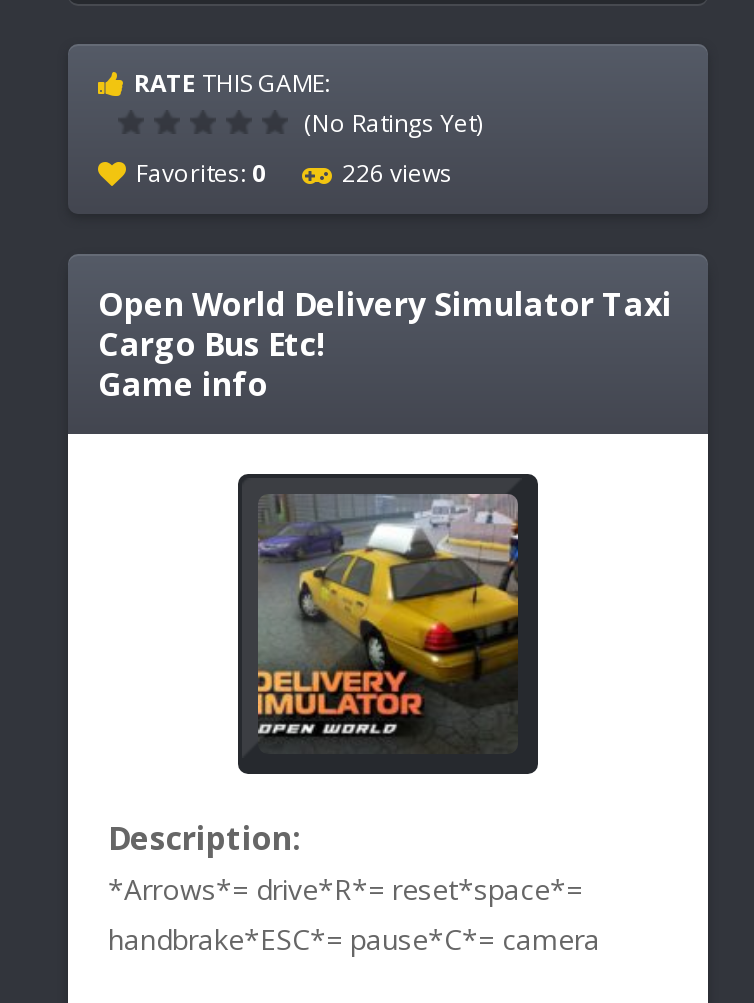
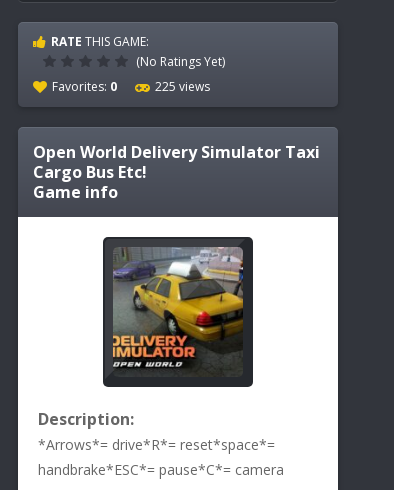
- 226 views
+ 225 views
